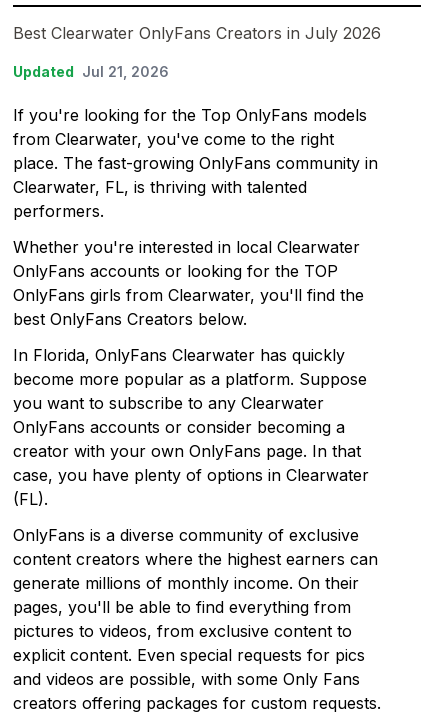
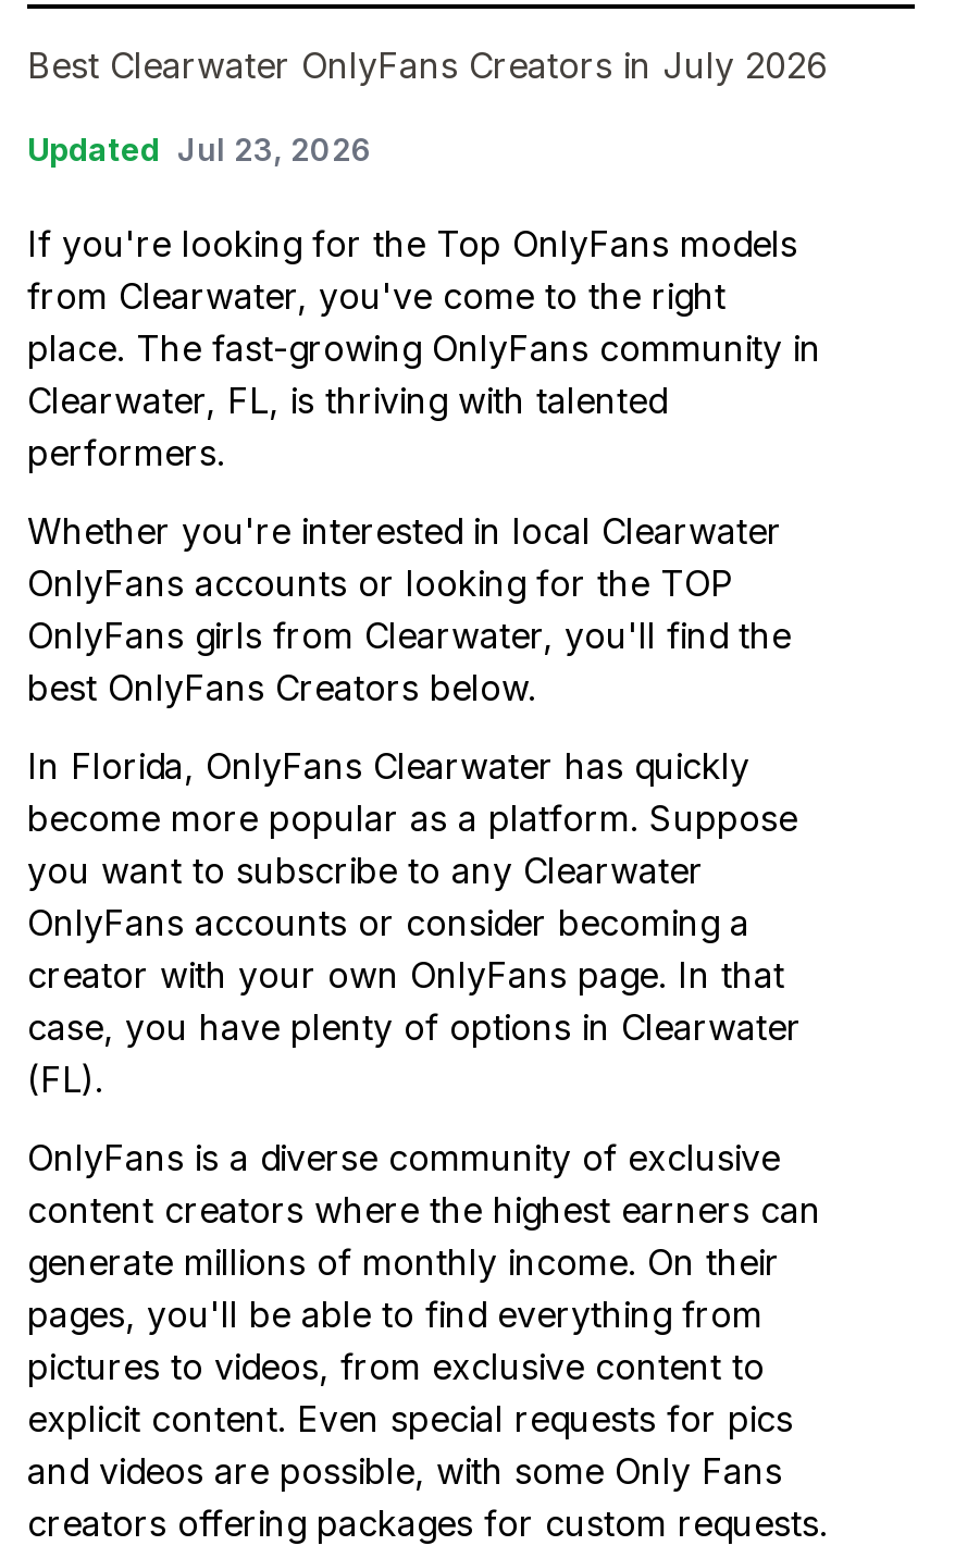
- Updated Jul 21, 2026
+ Updated Jul 23, 2026
